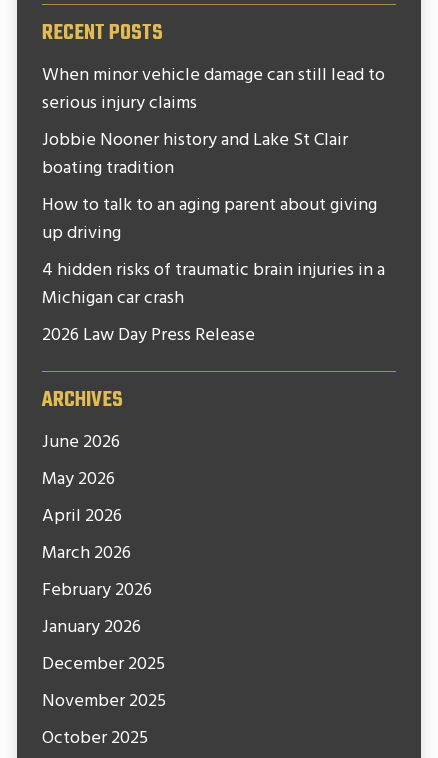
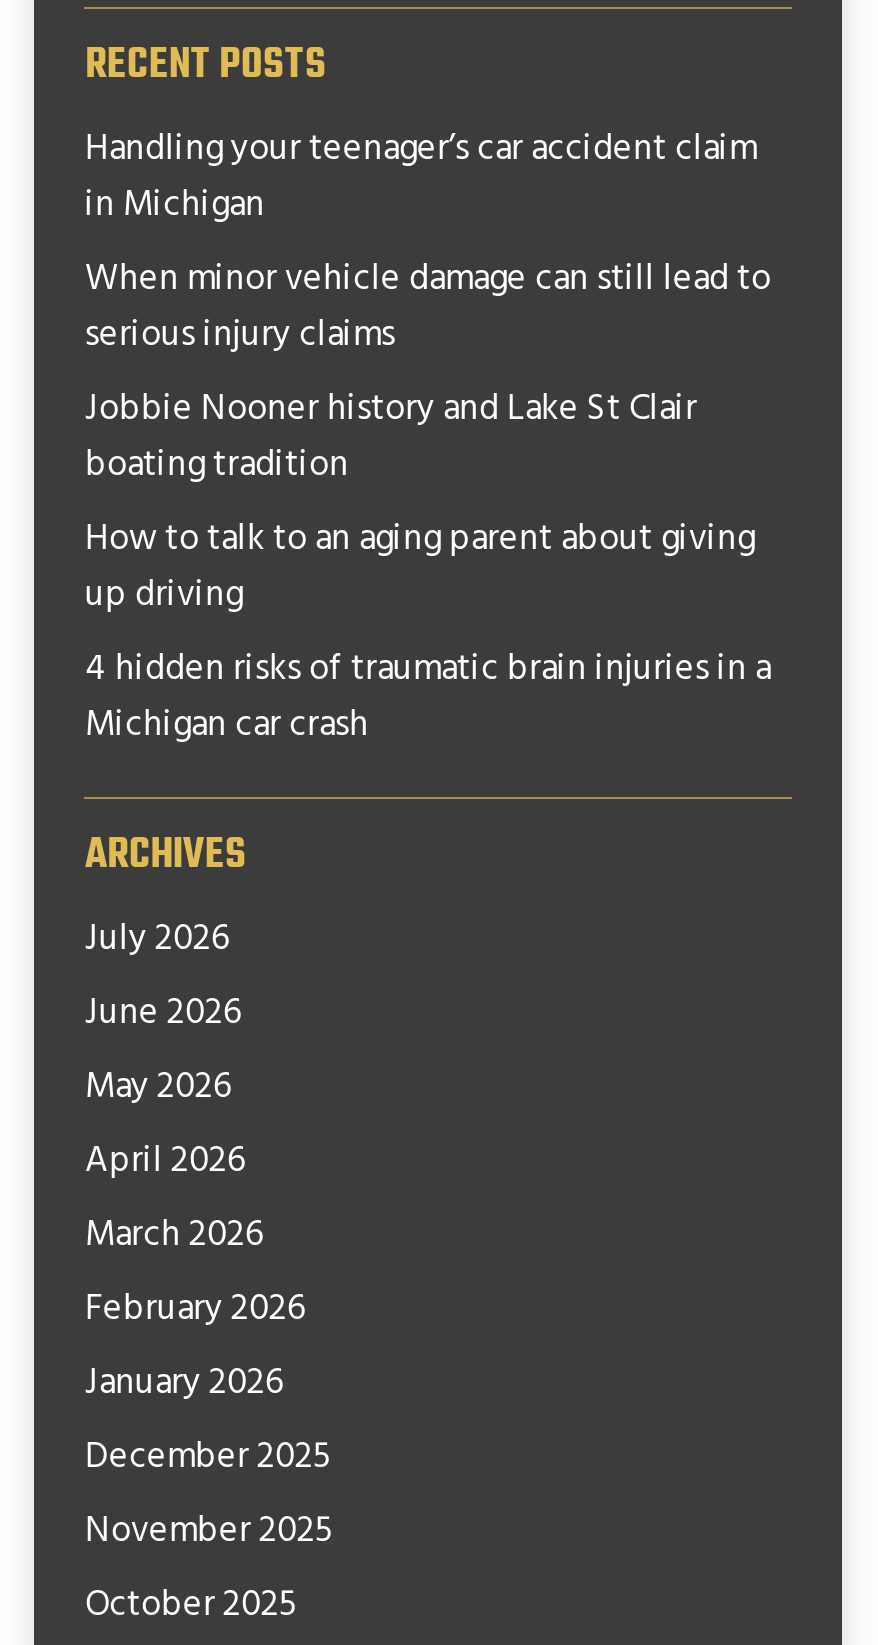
+ Handling your teenager’s car accident claim
+ in Michigan

- 2026 Law Day Press Release

+ July 2026
